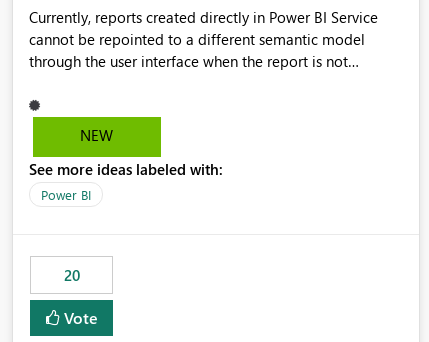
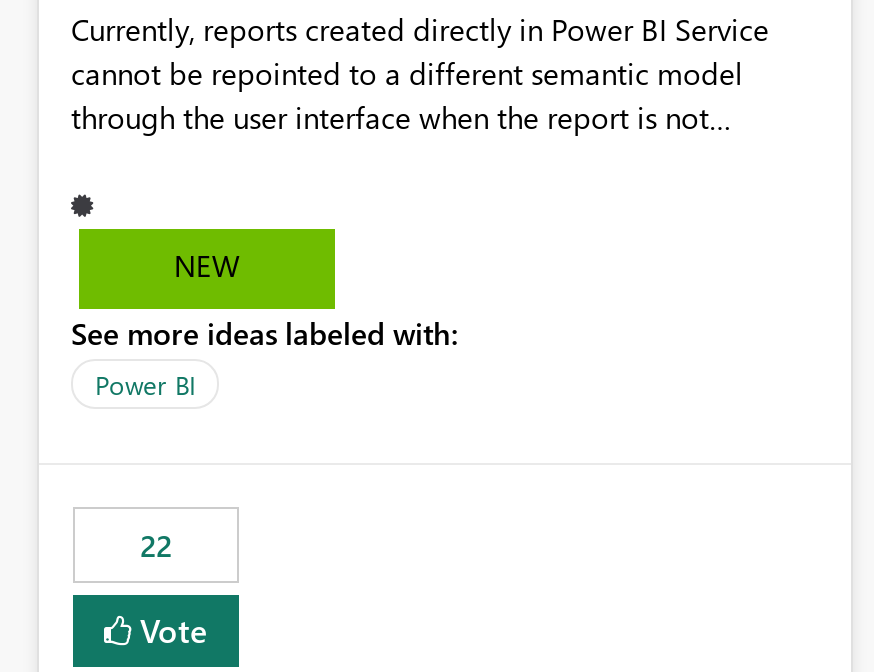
- 20
+ 22
